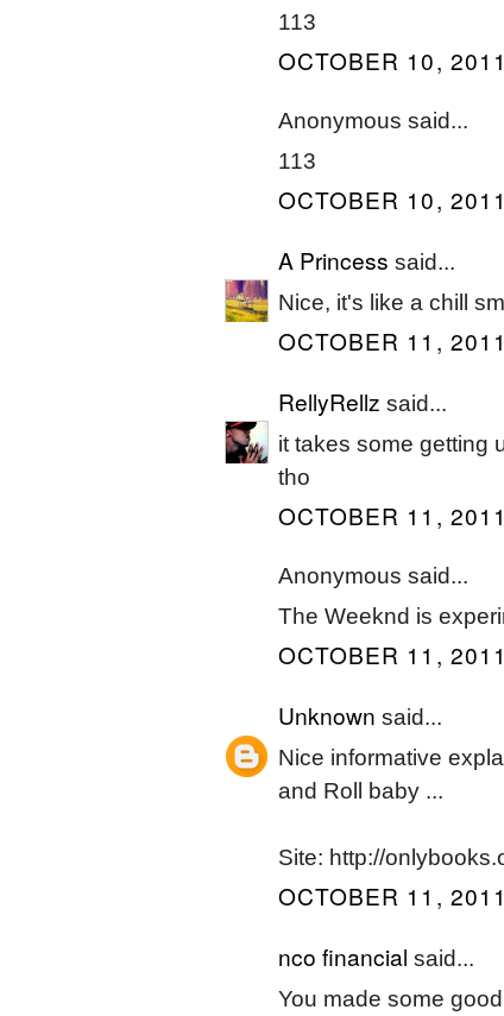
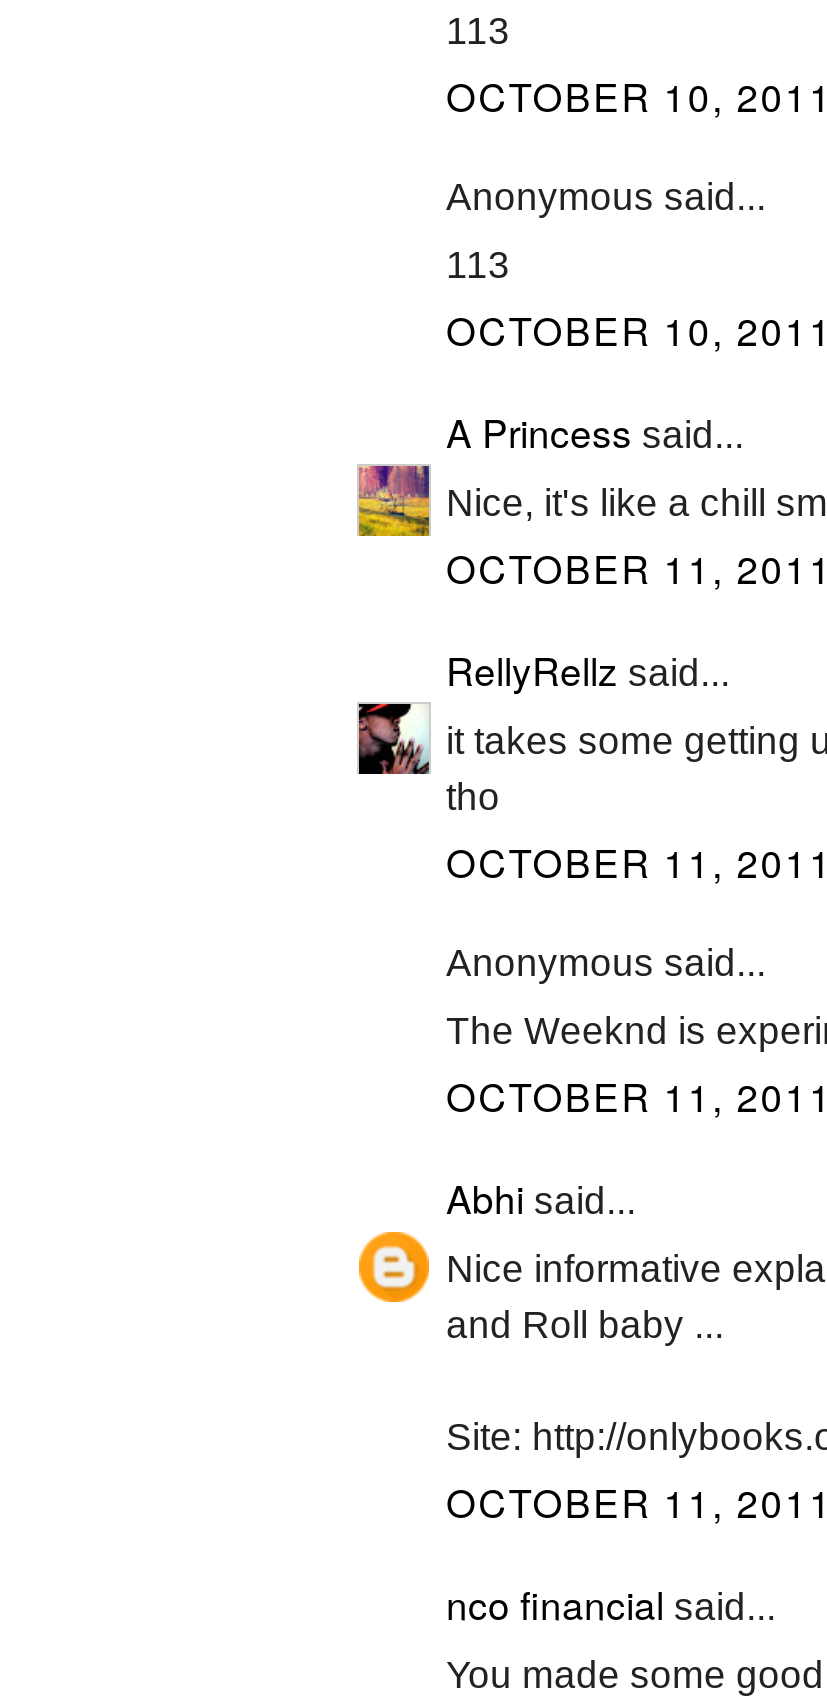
- Unknown said...
+ Abhi said...
